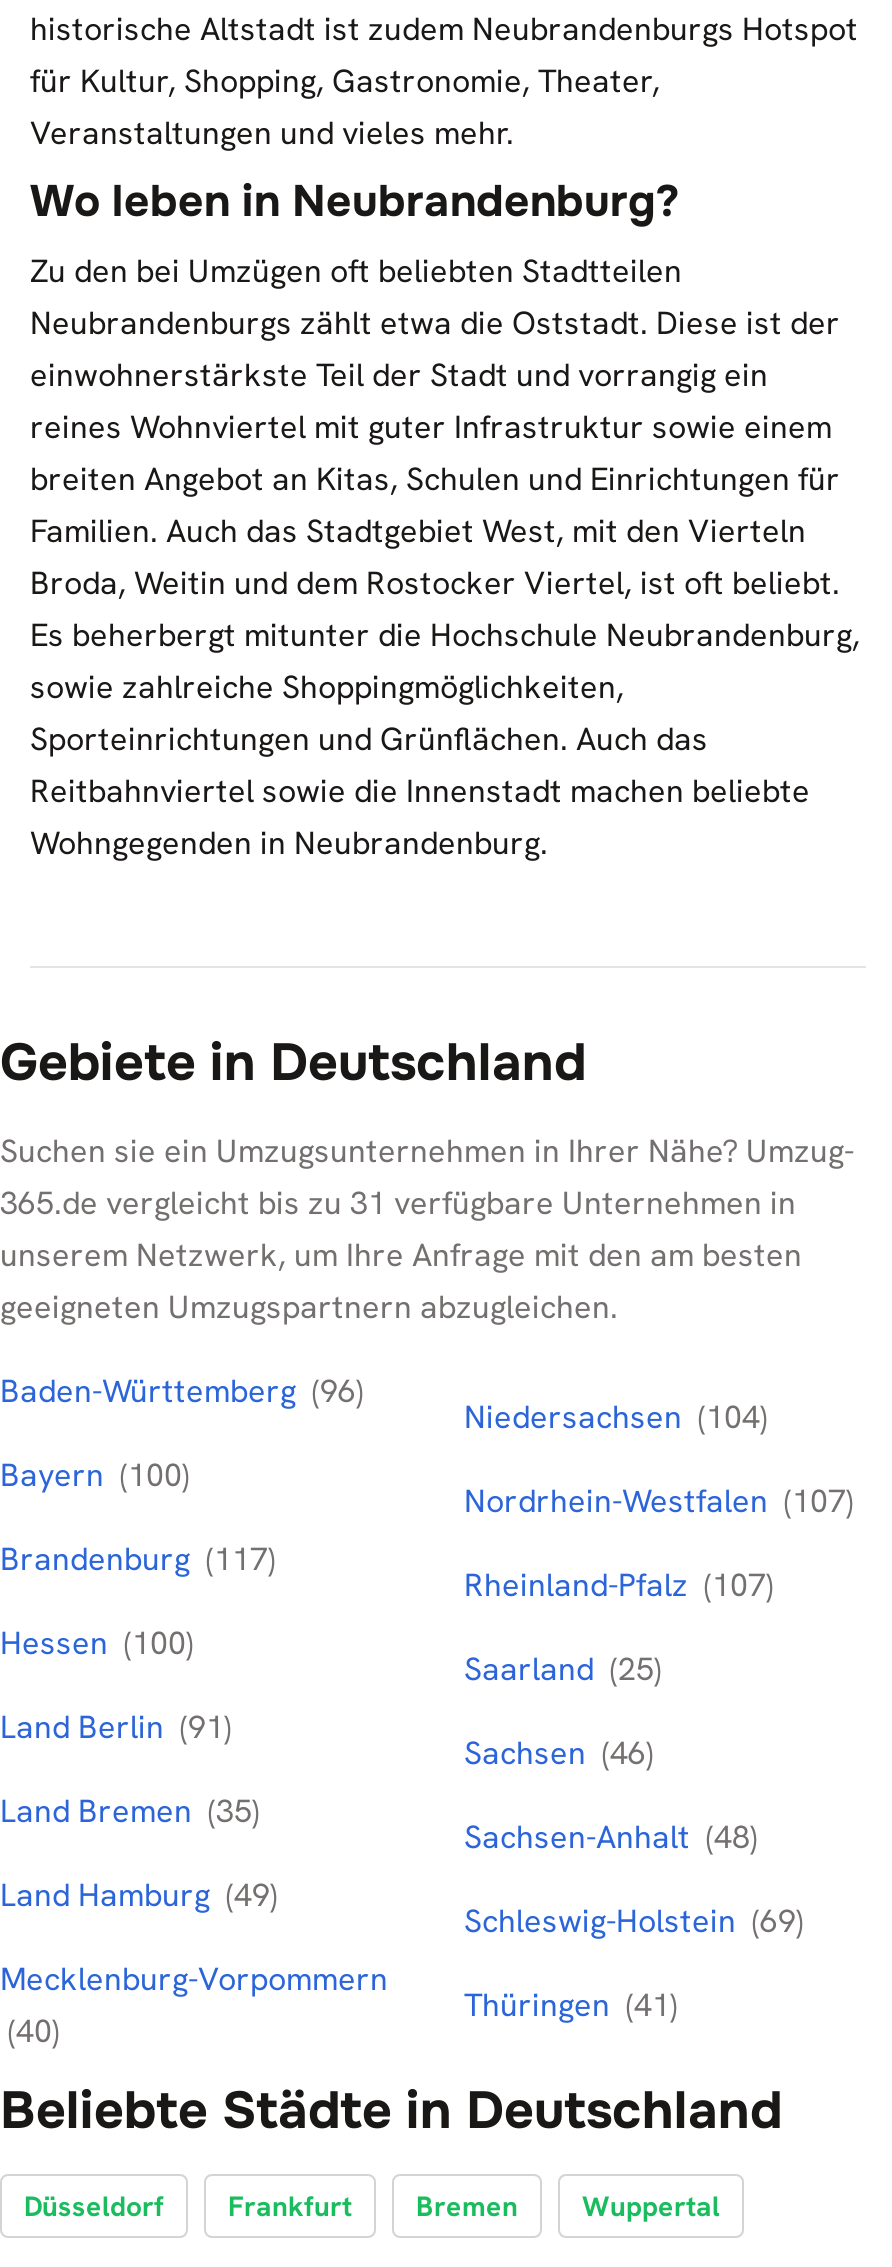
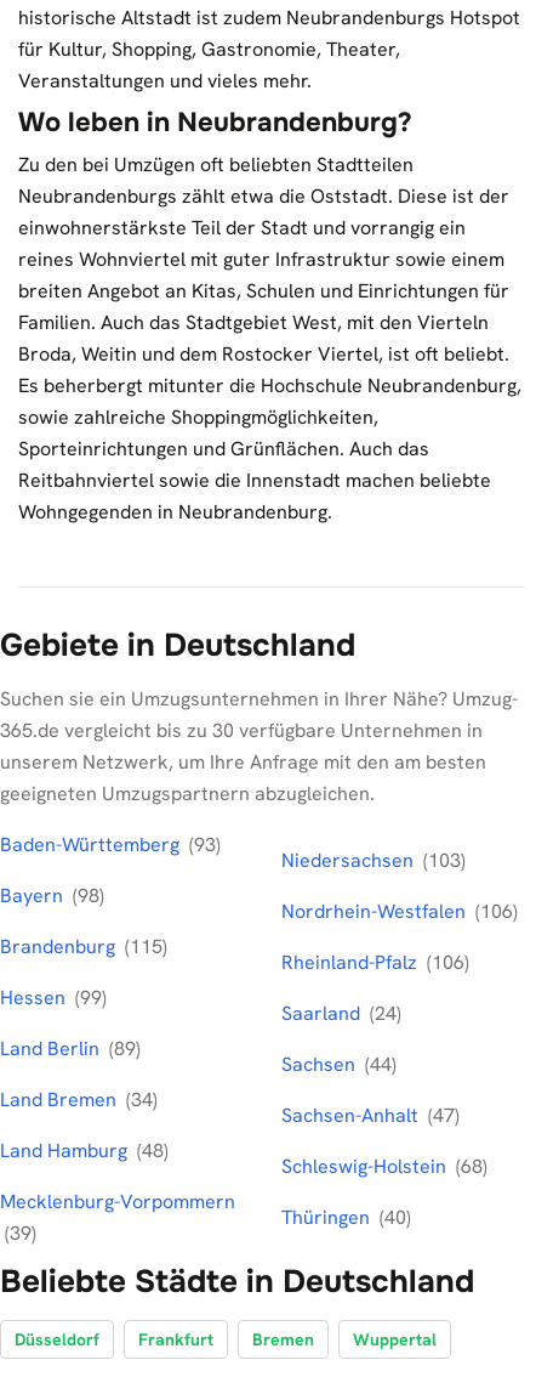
- 365.de vergleicht bis zu 31 verfügbare Unternehmen in
+ 365.de vergleicht bis zu 30 verfügbare Unternehmen in

- Baden-Württemberg (96)
+ Baden-Württemberg (93)

- Niedersachsen (104)
+ Niedersachsen (103)

- Bayern (100)
+ Bayern (98)

- Nordrhein-Westfalen (107)
+ Nordrhein-Westfalen (106)

- Brandenburg (117)
+ Brandenburg (115)

- Rheinland-Pfalz (107)
+ Rheinland-Pfalz (106)

- Hessen (100)
+ Hessen (99)

- Saarland (25)
+ Saarland (24)

- Land Berlin (91)
+ Land Berlin (89)

- Sachsen (46)
+ Sachsen (44)

- Land Bremen (35)
+ Land Bremen (34)

- Sachsen-Anhalt (48)
+ Sachsen-Anhalt (47)

- Land Hamburg (49)
+ Land Hamburg (48)

- Schleswig-Holstein (69)
+ Schleswig-Holstein (68)

- Thüringen (41)
+ Thüringen (40)

- (40)
+ (39)
